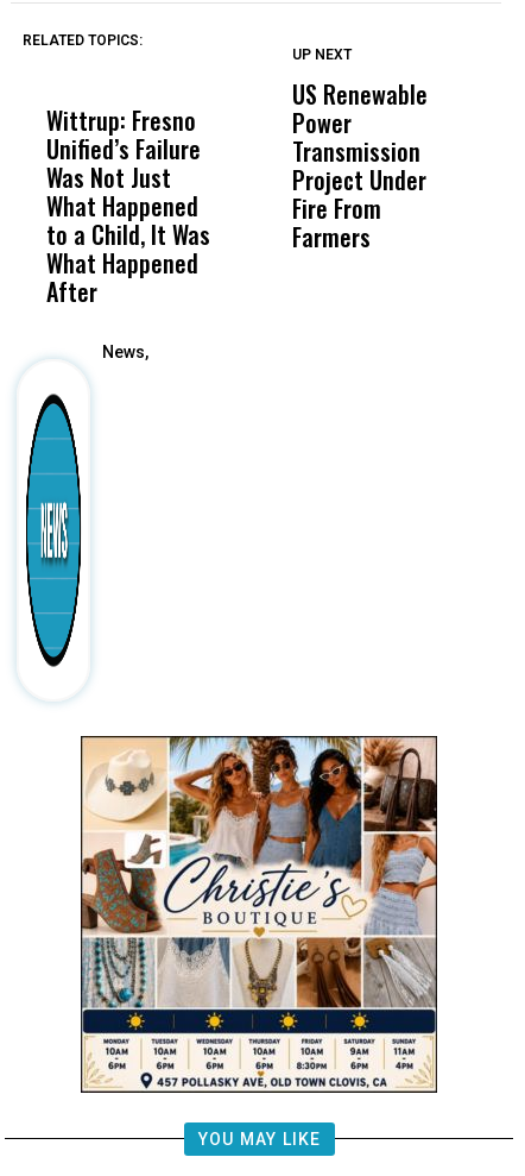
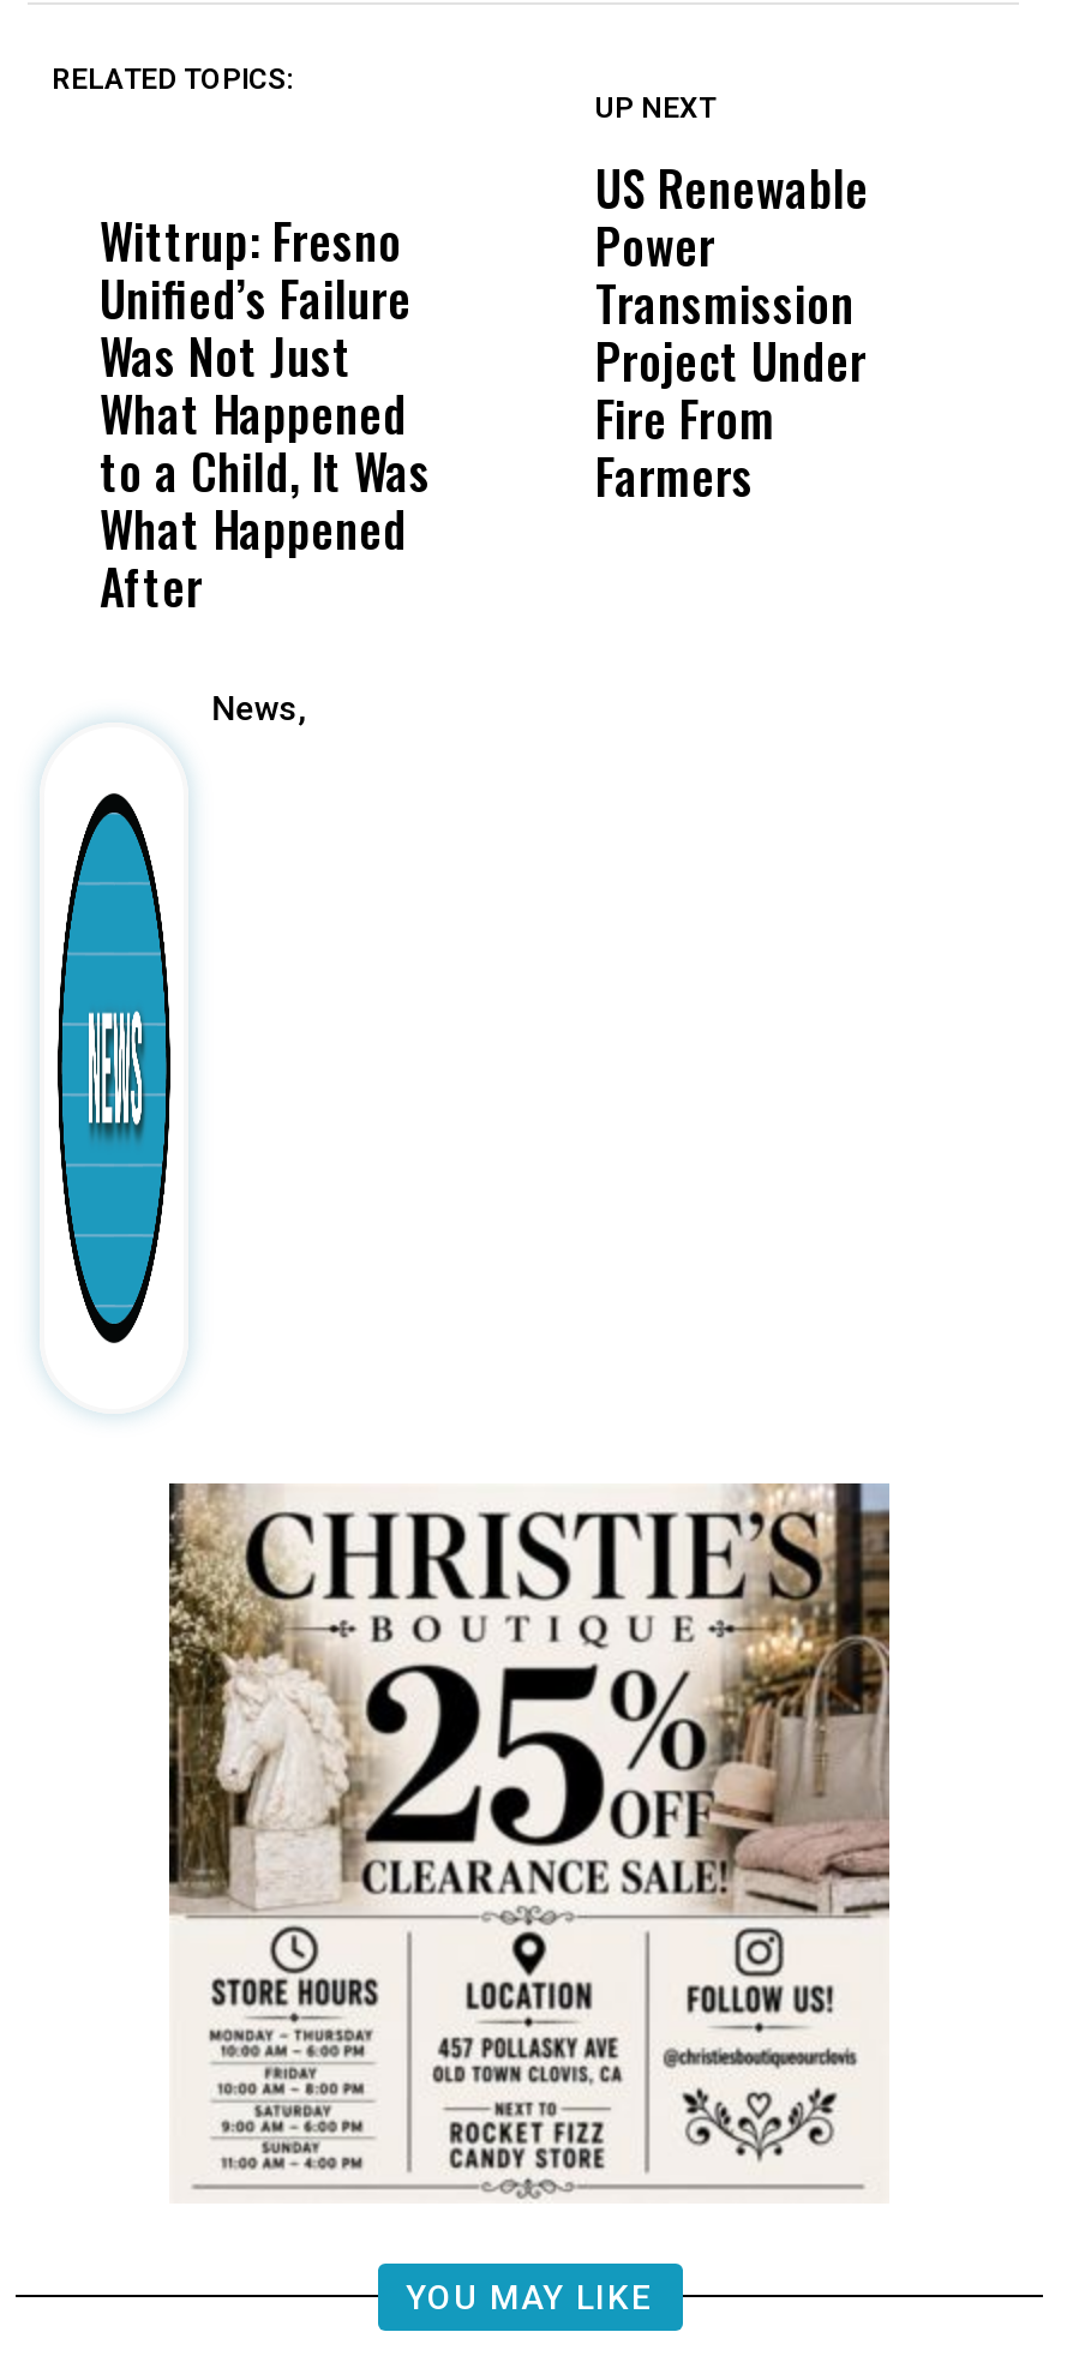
- [image]
+ [image]
